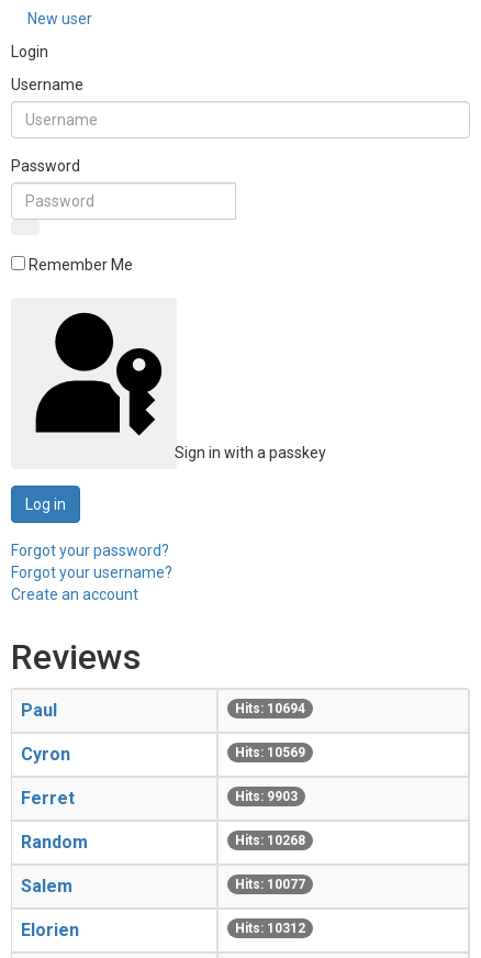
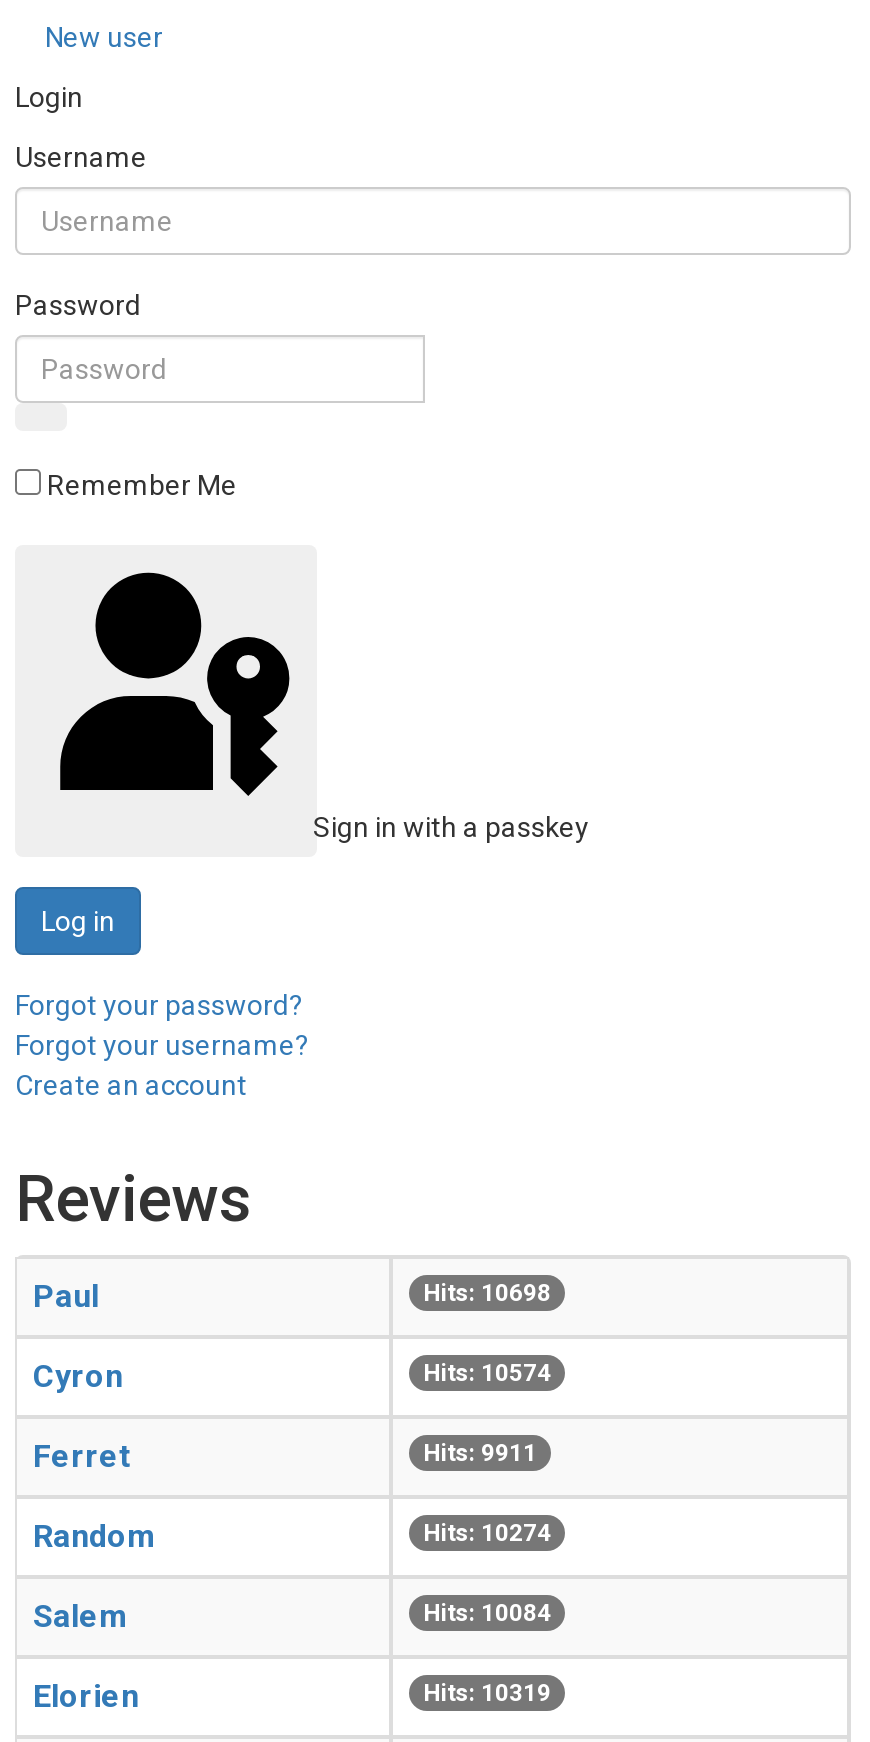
- Hits: 10694
+ Hits: 10698

- Hits: 10569
+ Hits: 10574

- Hits: 9903
+ Hits: 9911

- Hits: 10268
+ Hits: 10274

- Hits: 10077
+ Hits: 10084

- Hits: 10312
+ Hits: 10319
